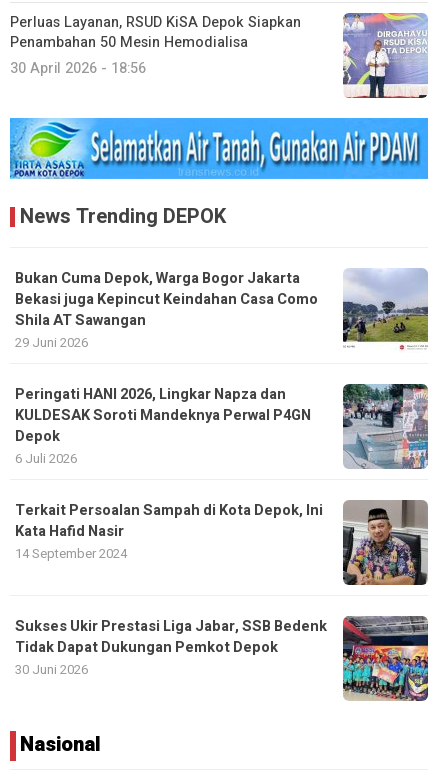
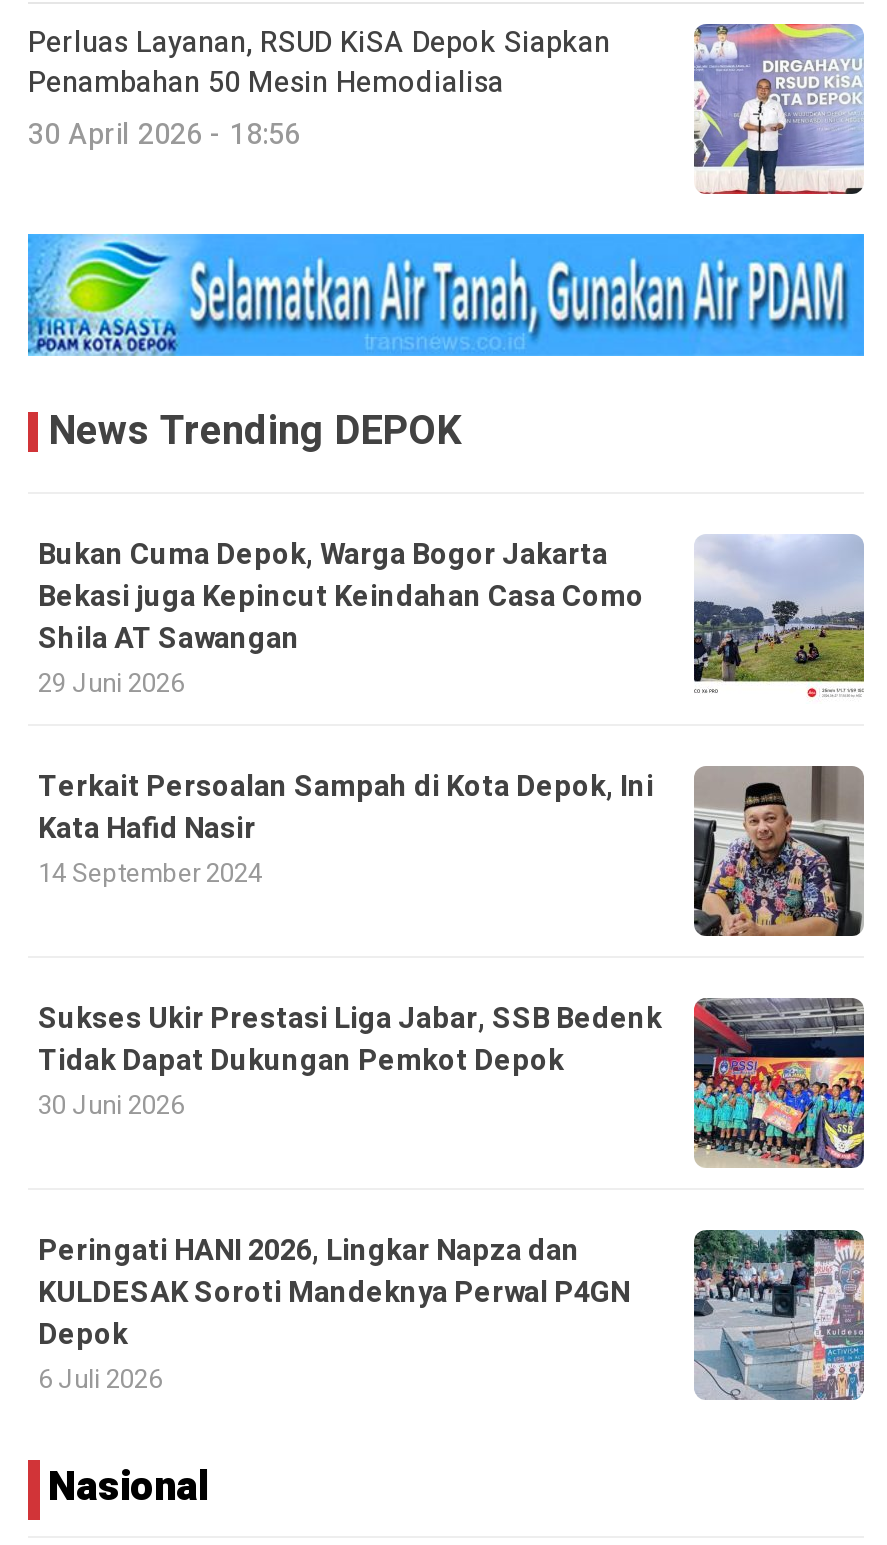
moved down: [image] | Peringati HANI 2026, Lingkar Napza dan | KULDESAK Soroti Mandeknya Perwal P4GN | Depok | 6 Juli 2026

moved up: [image] | Terkait Persoalan Sampah di Kota Depok, Ini | Kata Hafid Nasir | 14 September 2024 | Sukses Ukir Prestasi Liga Jabar, SSB Bedenk | Tidak Dapat Dukungan Pemkot Depok | 30 Juni 2026
